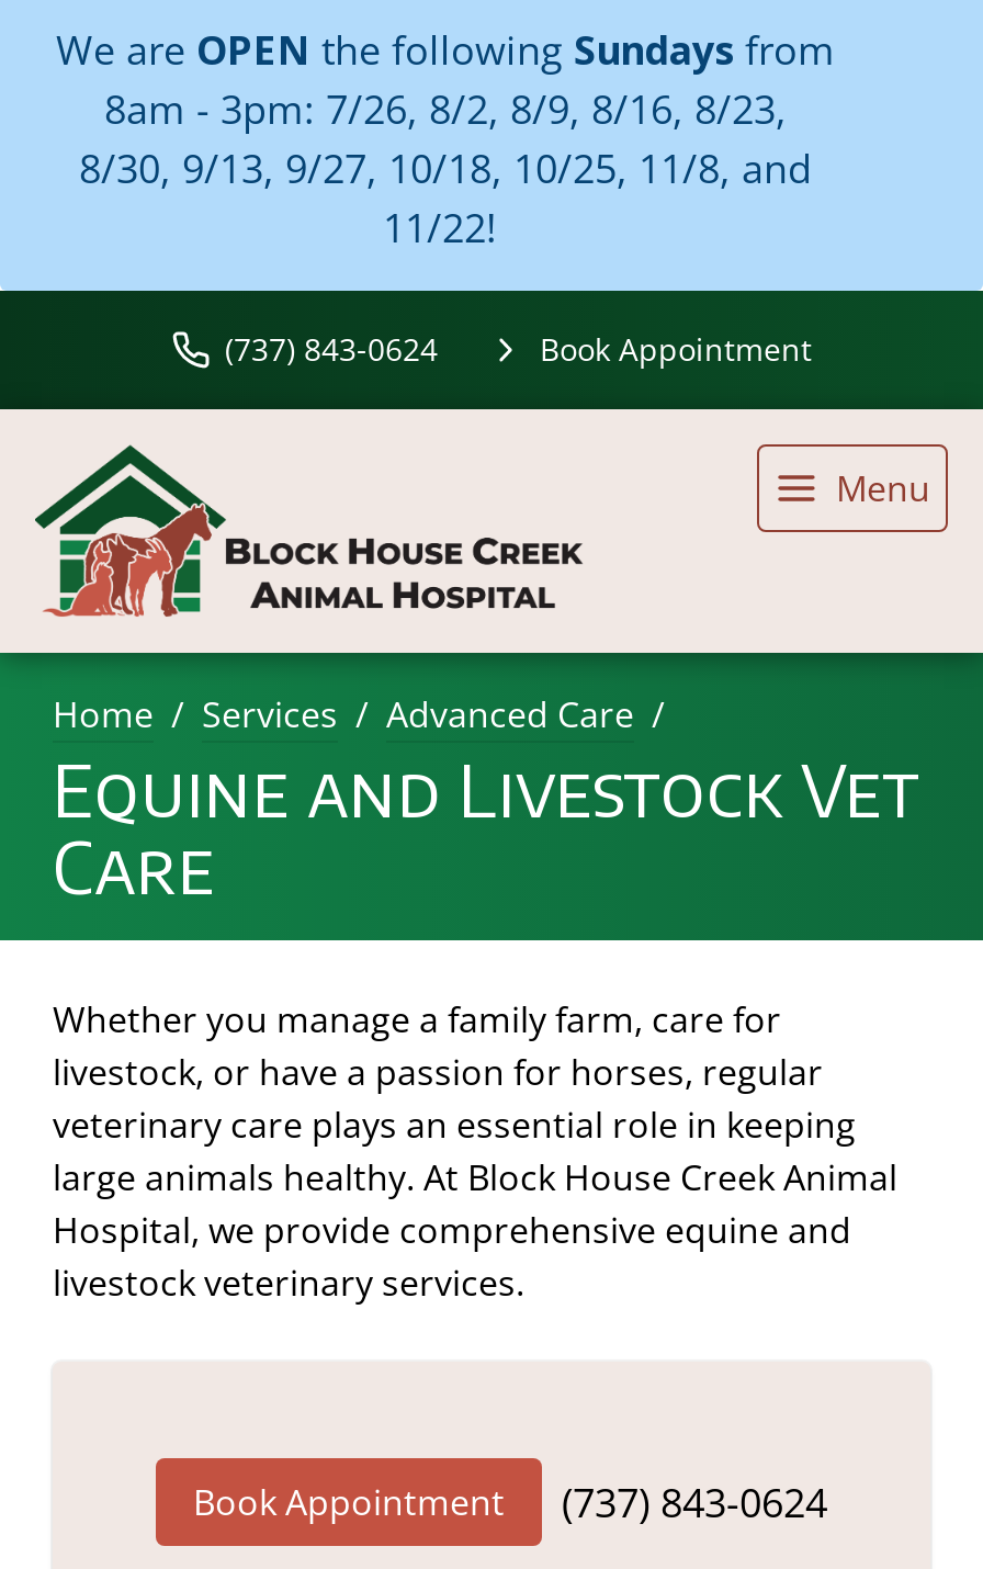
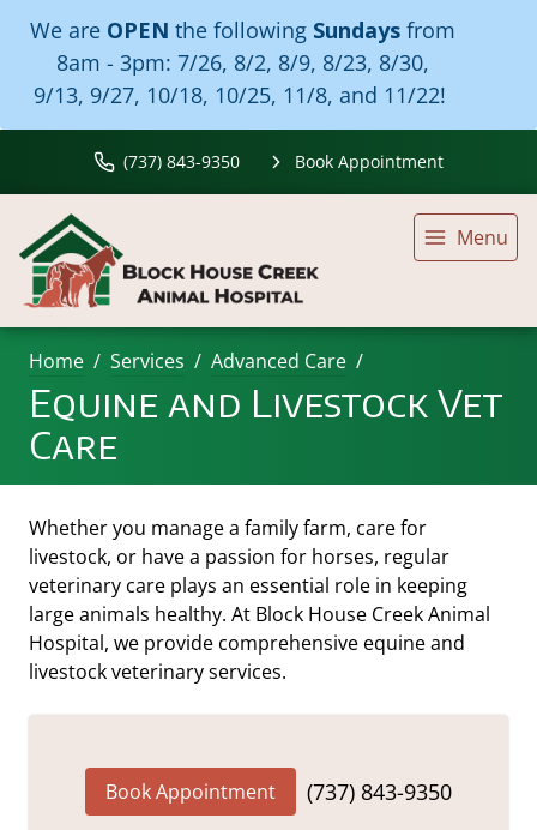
- 8am - 3pm: 7/26, 8/2, 8/9, 8/16, 8/23,
- 8/30, 9/13, 9/27, 10/18, 10/25, 11/8, and
- 11/22!
+ 8am - 3pm: 7/26, 8/2, 8/9, 8/23, 8/30,
+ 9/13, 9/27, 10/18, 10/25, 11/8, and 11/22!

- (737) 843-0624
+ (737) 843-9350

- Book Appointment (737) 843-0624
+ Book Appointment (737) 843-9350
